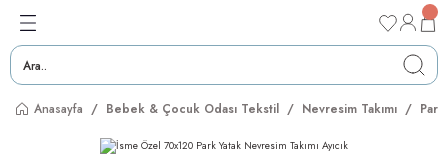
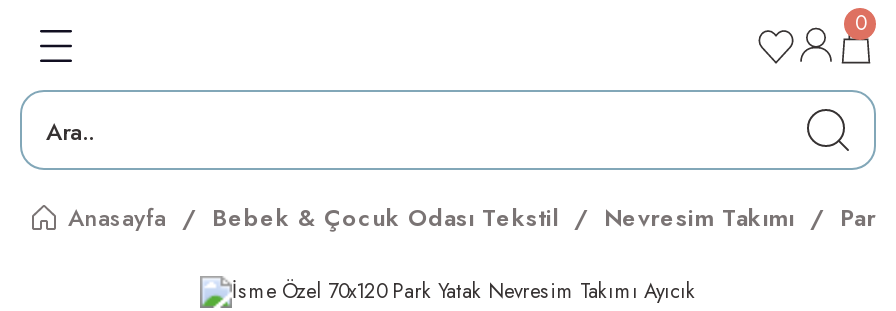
+ 0
